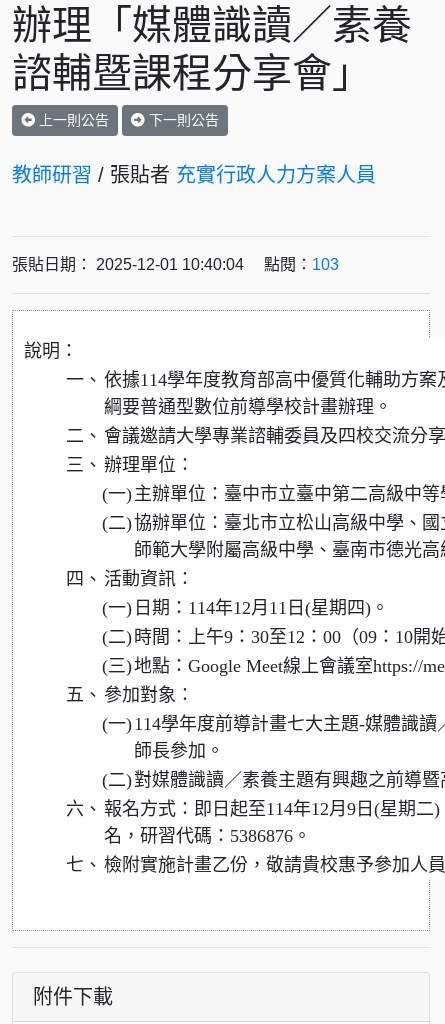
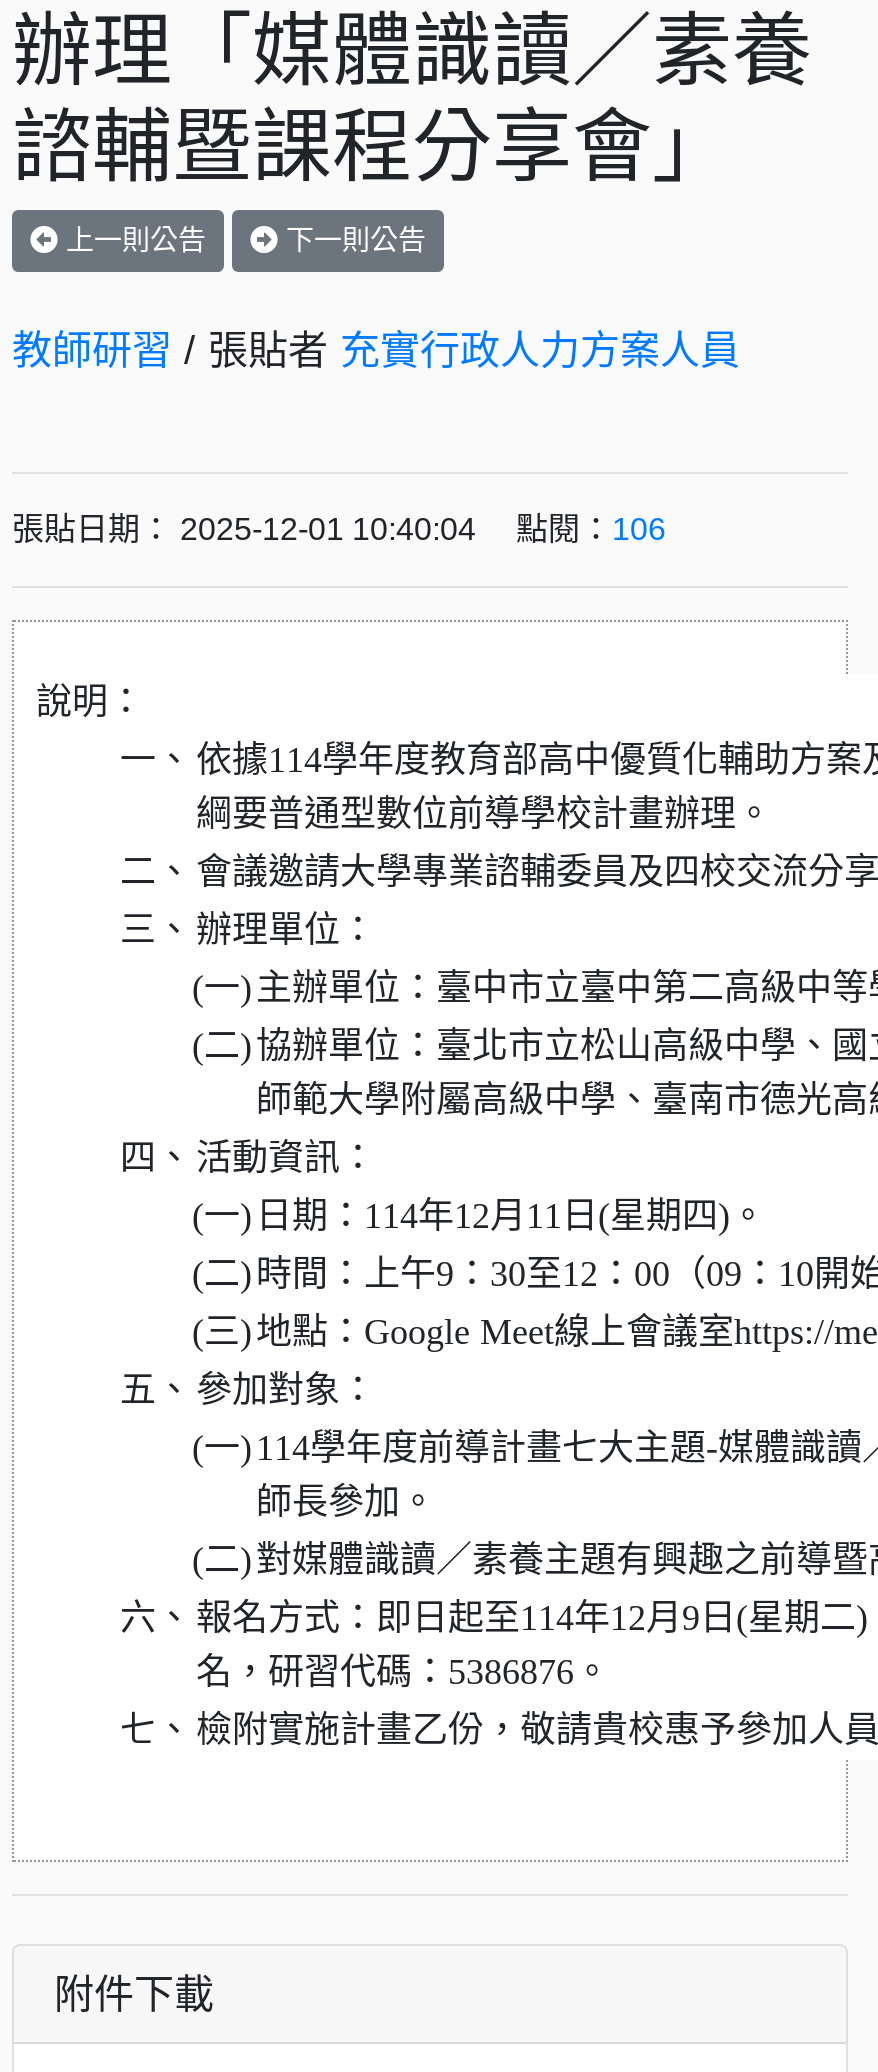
- 張貼日期： 2025-12-01 10:40:04 點閱：103
+ 張貼日期： 2025-12-01 10:40:04 點閱：106
